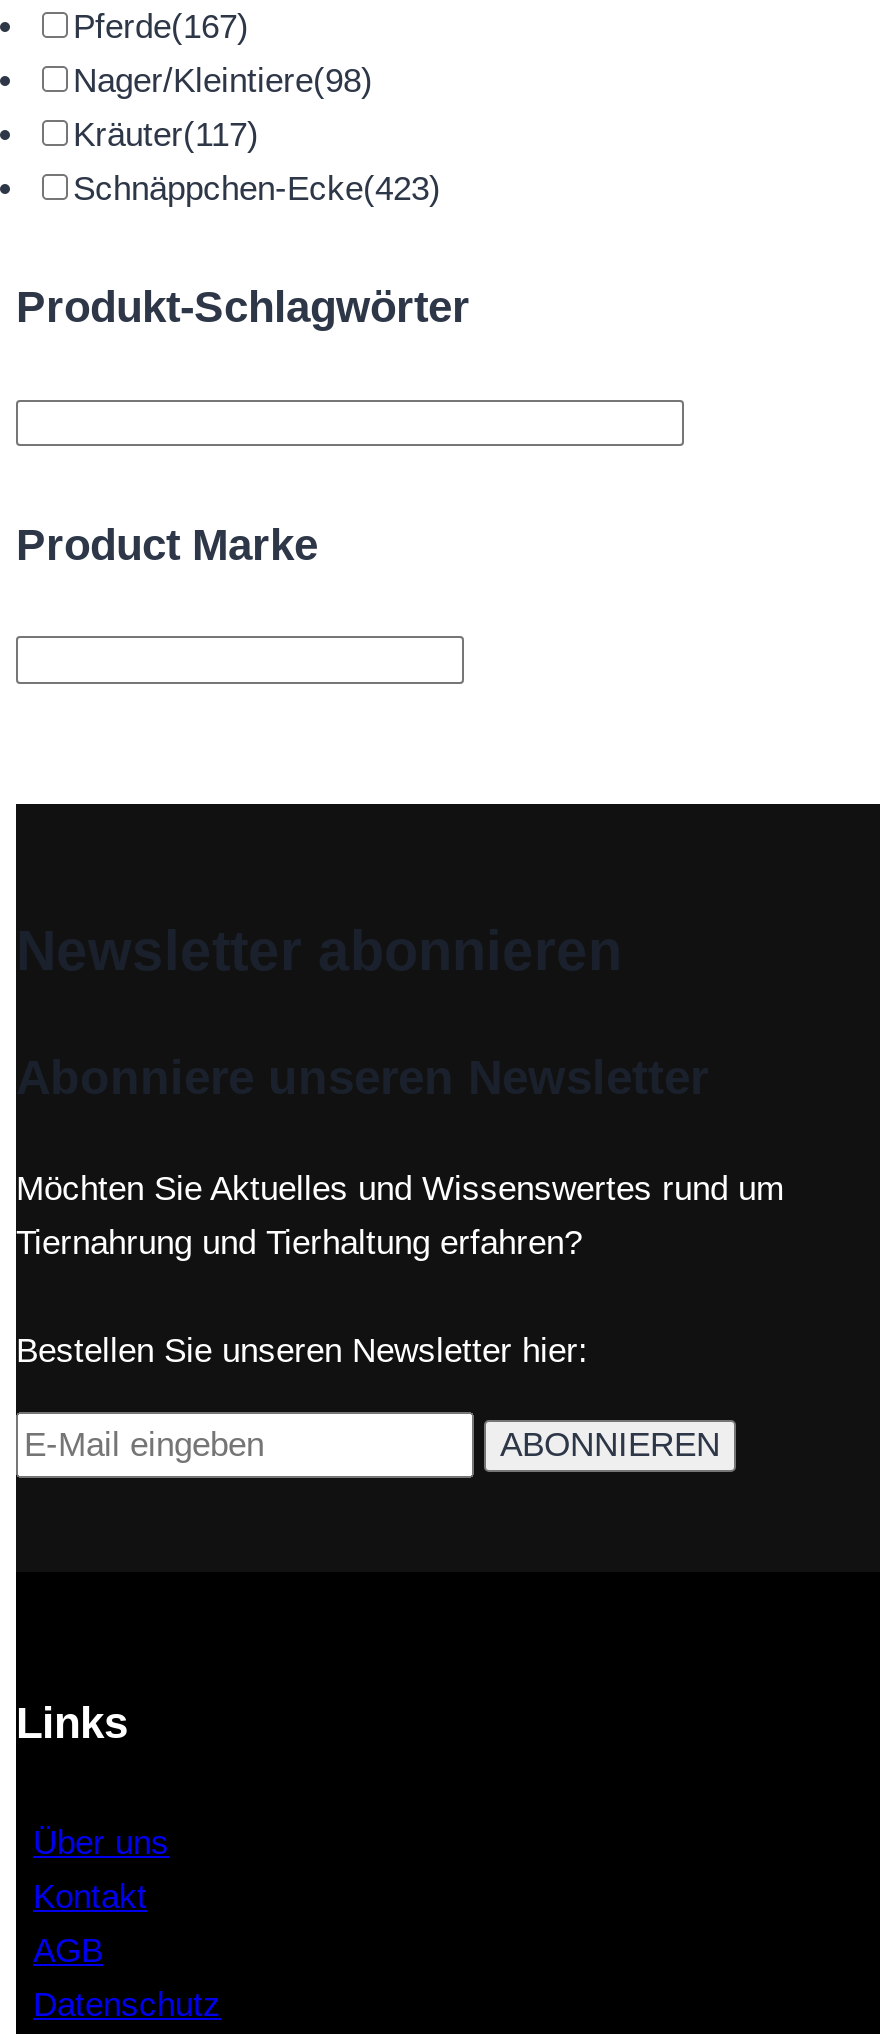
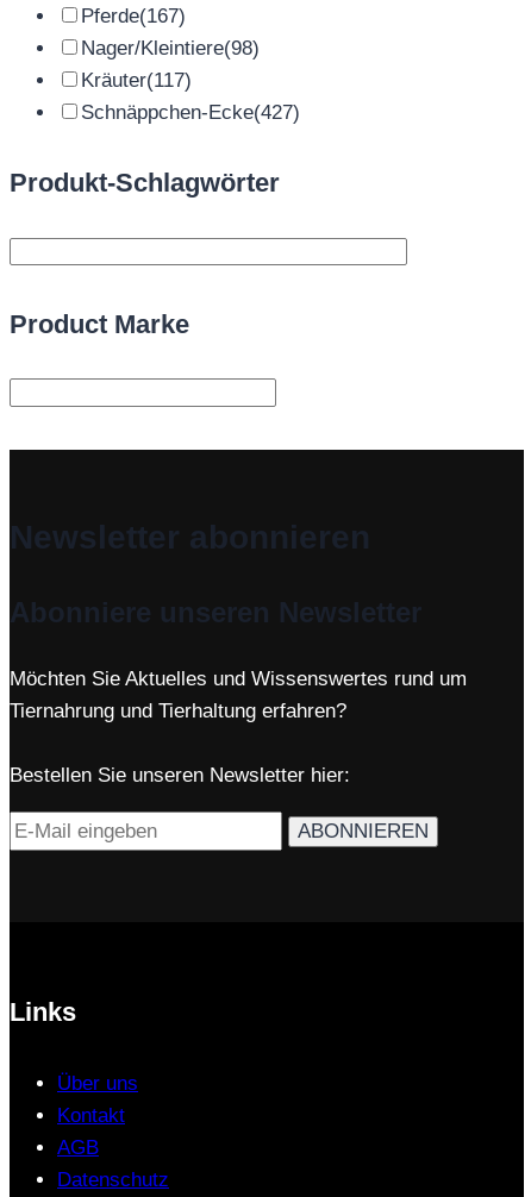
- Schnäppchen-Ecke(423)
+ Schnäppchen-Ecke(427)
